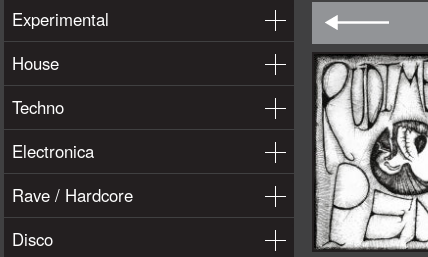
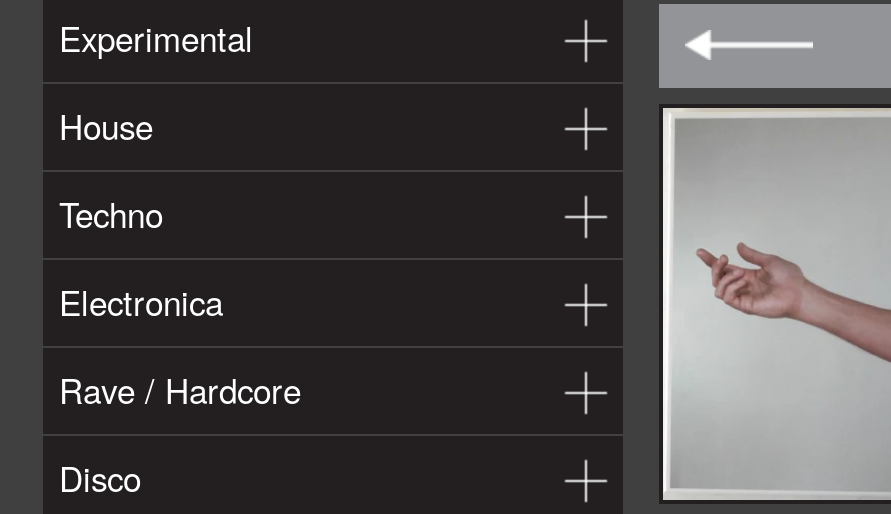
- [image]
+ [image]
